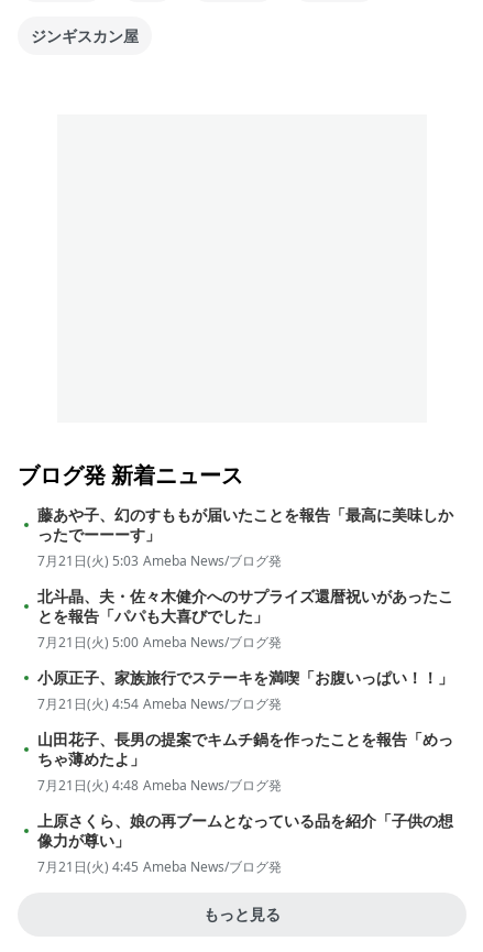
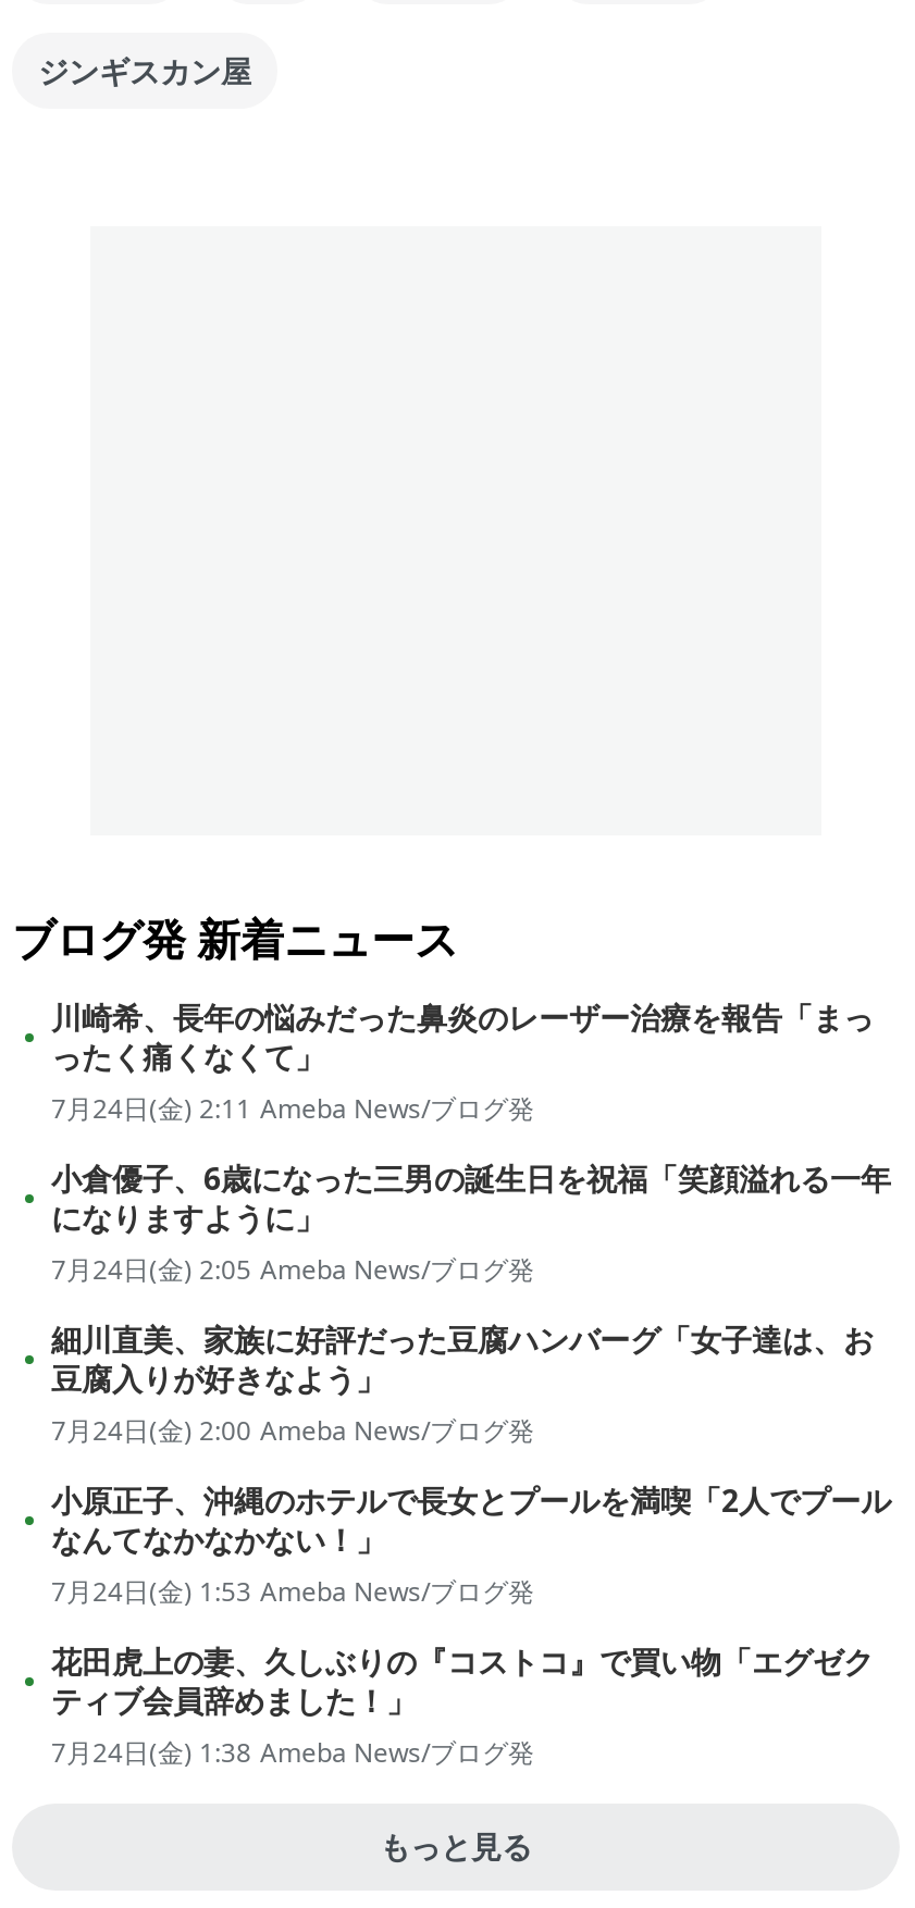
- 藤あや子、幻のすももが届いたことを報告「最高に美味しか
- ったでーーーす」
- 7月21日(火) 5:03 Ameba News/ブログ発
+ 川崎希、長年の悩みだった鼻炎のレーザー治療を報告「まっ
+ ったく痛くなくて」
+ 7月24日(金) 2:11 Ameba News/ブログ発

- 北斗晶、夫・佐々木健介へのサプライズ還暦祝いがあったこ
- とを報告「パパも大喜びでした」
- 7月21日(火) 5:00 Ameba News/ブログ発
+ 小倉優子、6歳になった三男の誕生日を祝福「笑顔溢れる一年
+ になりますように」
+ 7月24日(金) 2:05 Ameba News/ブログ発

- 小原正子、家族旅行でステーキを満喫「お腹いっぱい！！」
- 7月21日(火) 4:54 Ameba News/ブログ発
+ 細川直美、家族に好評だった豆腐ハンバーグ「女子達は、お
+ 豆腐入りが好きなよう」
+ 7月24日(金) 2:00 Ameba News/ブログ発

- 山田花子、長男の提案でキムチ鍋を作ったことを報告「めっ
- ちゃ薄めたよ」
- 7月21日(火) 4:48 Ameba News/ブログ発
+ 小原正子、沖縄のホテルで長女とプールを満喫「2人でプール
+ なんてなかなかない！」
+ 7月24日(金) 1:53 Ameba News/ブログ発

- 上原さくら、娘の再ブームとなっている品を紹介「子供の想
- 像力が尊い」
- 7月21日(火) 4:45 Ameba News/ブログ発
+ 花田虎上の妻、久しぶりの『コストコ』で買い物「エグゼク
+ ティブ会員辞めました！」
+ 7月24日(金) 1:38 Ameba News/ブログ発
